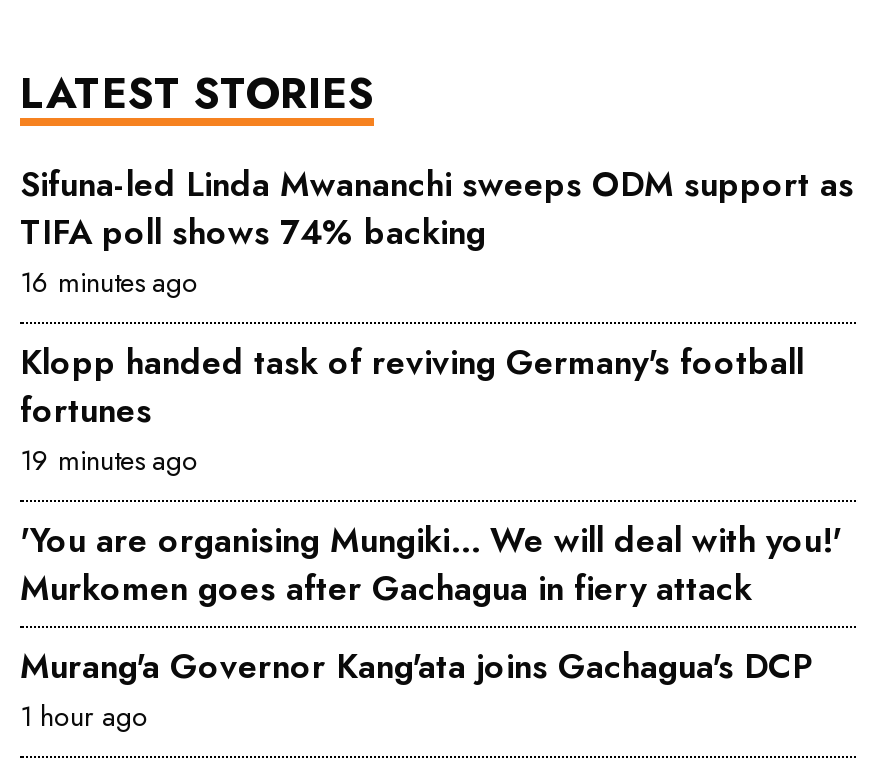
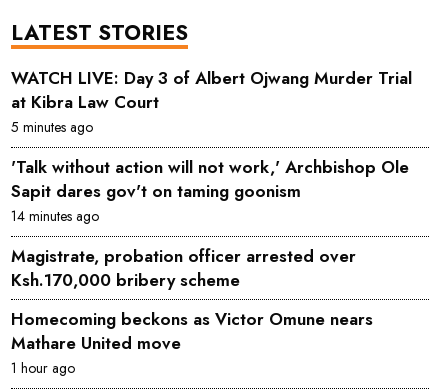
- Sifuna-led Linda Mwananchi sweeps ODM support as
- TIFA poll shows 74% backing
- 16 minutes ago
+ WATCH LIVE: Day 3 of Albert Ojwang Murder Trial
+ at Kibra Law Court
+ 5 minutes ago

- Klopp handed task of reviving Germany's football
- fortunes
- 19 minutes ago
+ 'Talk without action will not work,' Archbishop Ole
+ Sapit dares gov't on taming goonism
+ 14 minutes ago

- 'You are organising Mungiki... We will deal with you!'
- Murkomen goes after Gachagua in fiery attack
+ Magistrate, probation officer arrested over
+ Ksh.170,000 bribery scheme

- Murang'a Governor Kang'ata joins Gachagua's DCP
+ Homecoming beckons as Victor Omune nears
+ Mathare United move
